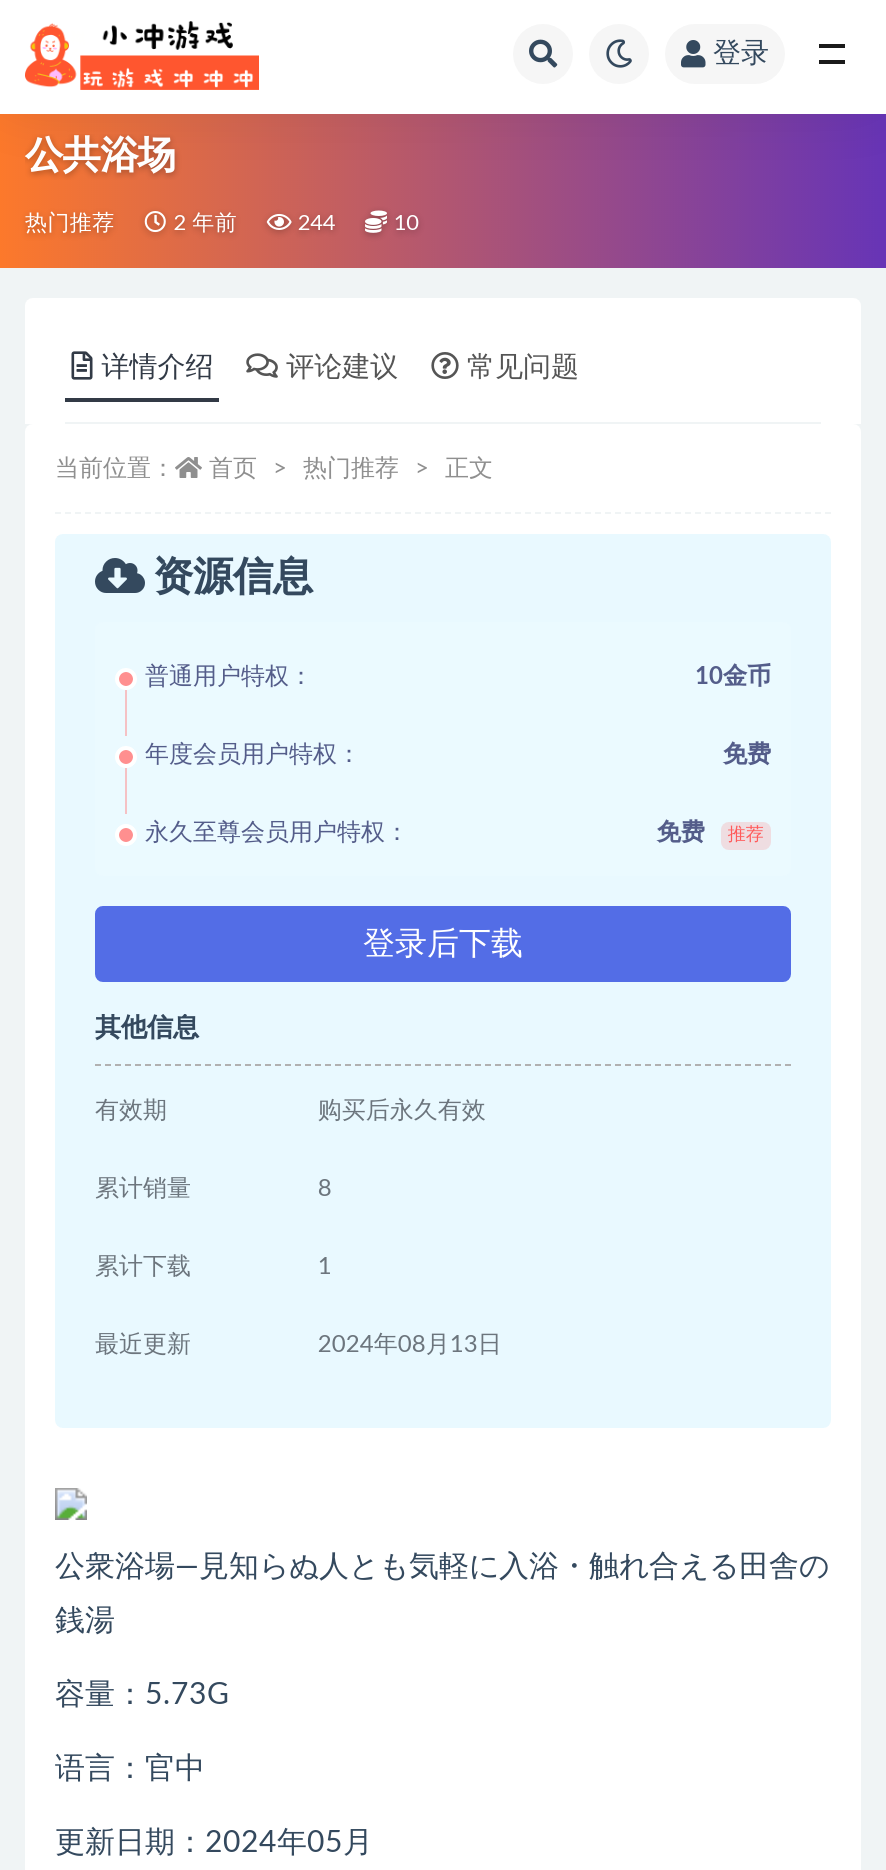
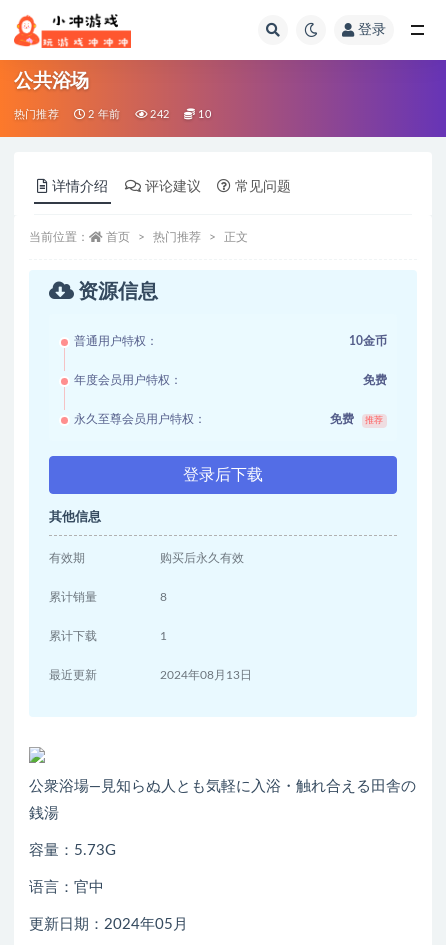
- 244
+ 242
